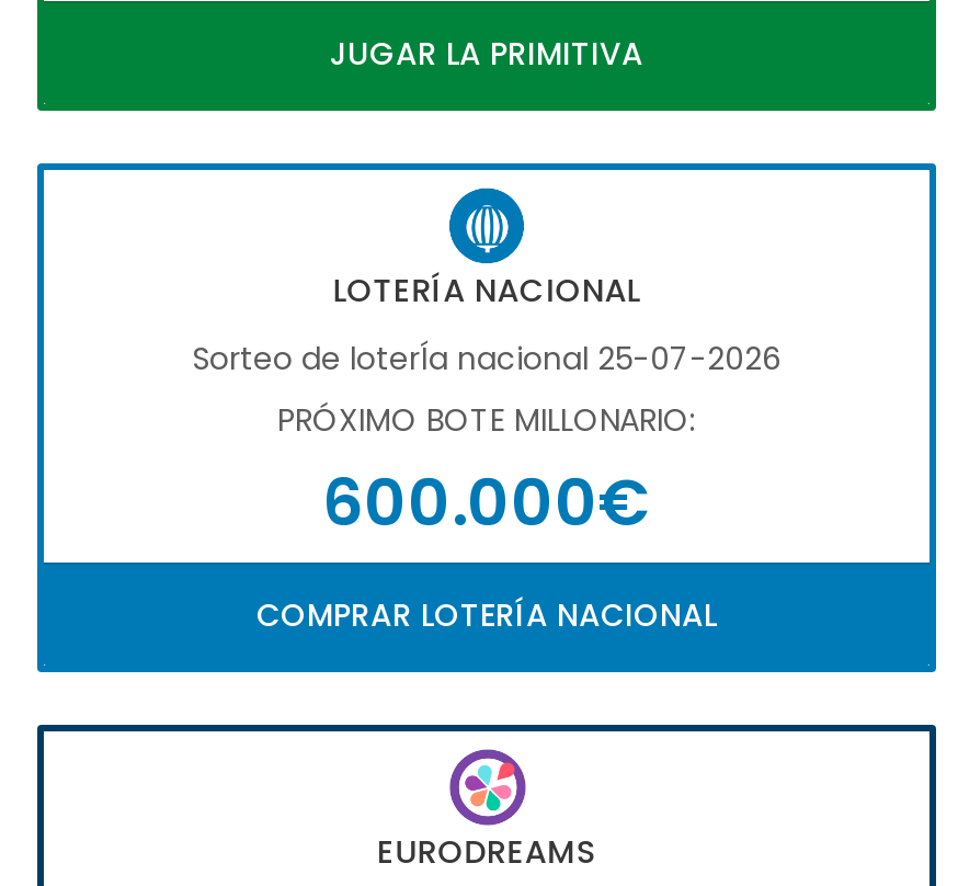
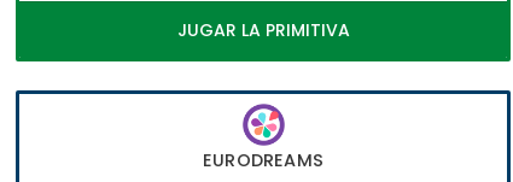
- [image]
- LOTERÍA NACIONAL
- Sorteo de loterÍa nacional 25-07-2026
- PRÓXIMO BOTE MILLONARIO:
- 600.000€
- COMPRAR LOTERÍA NACIONAL
